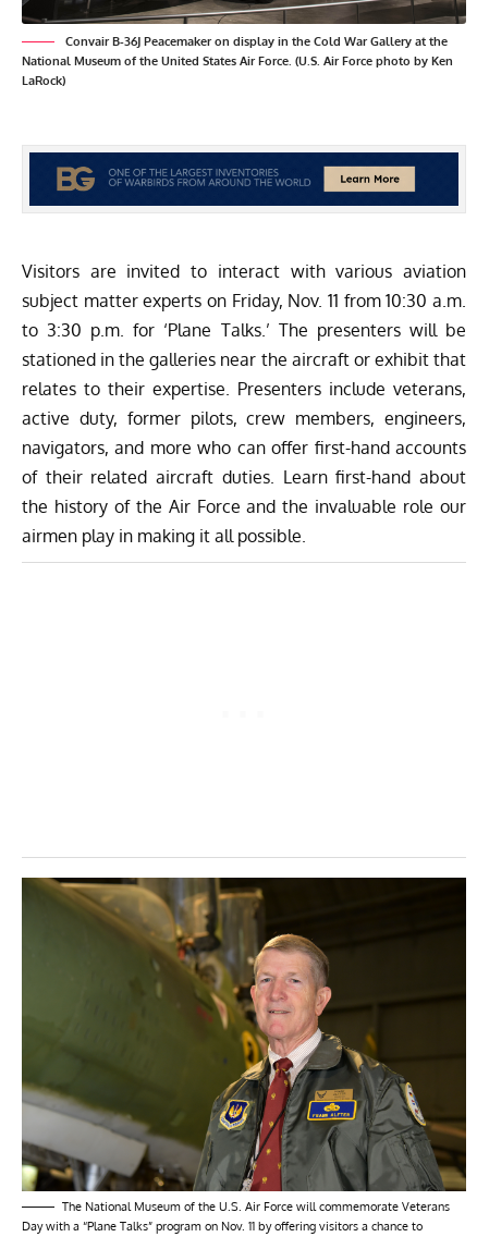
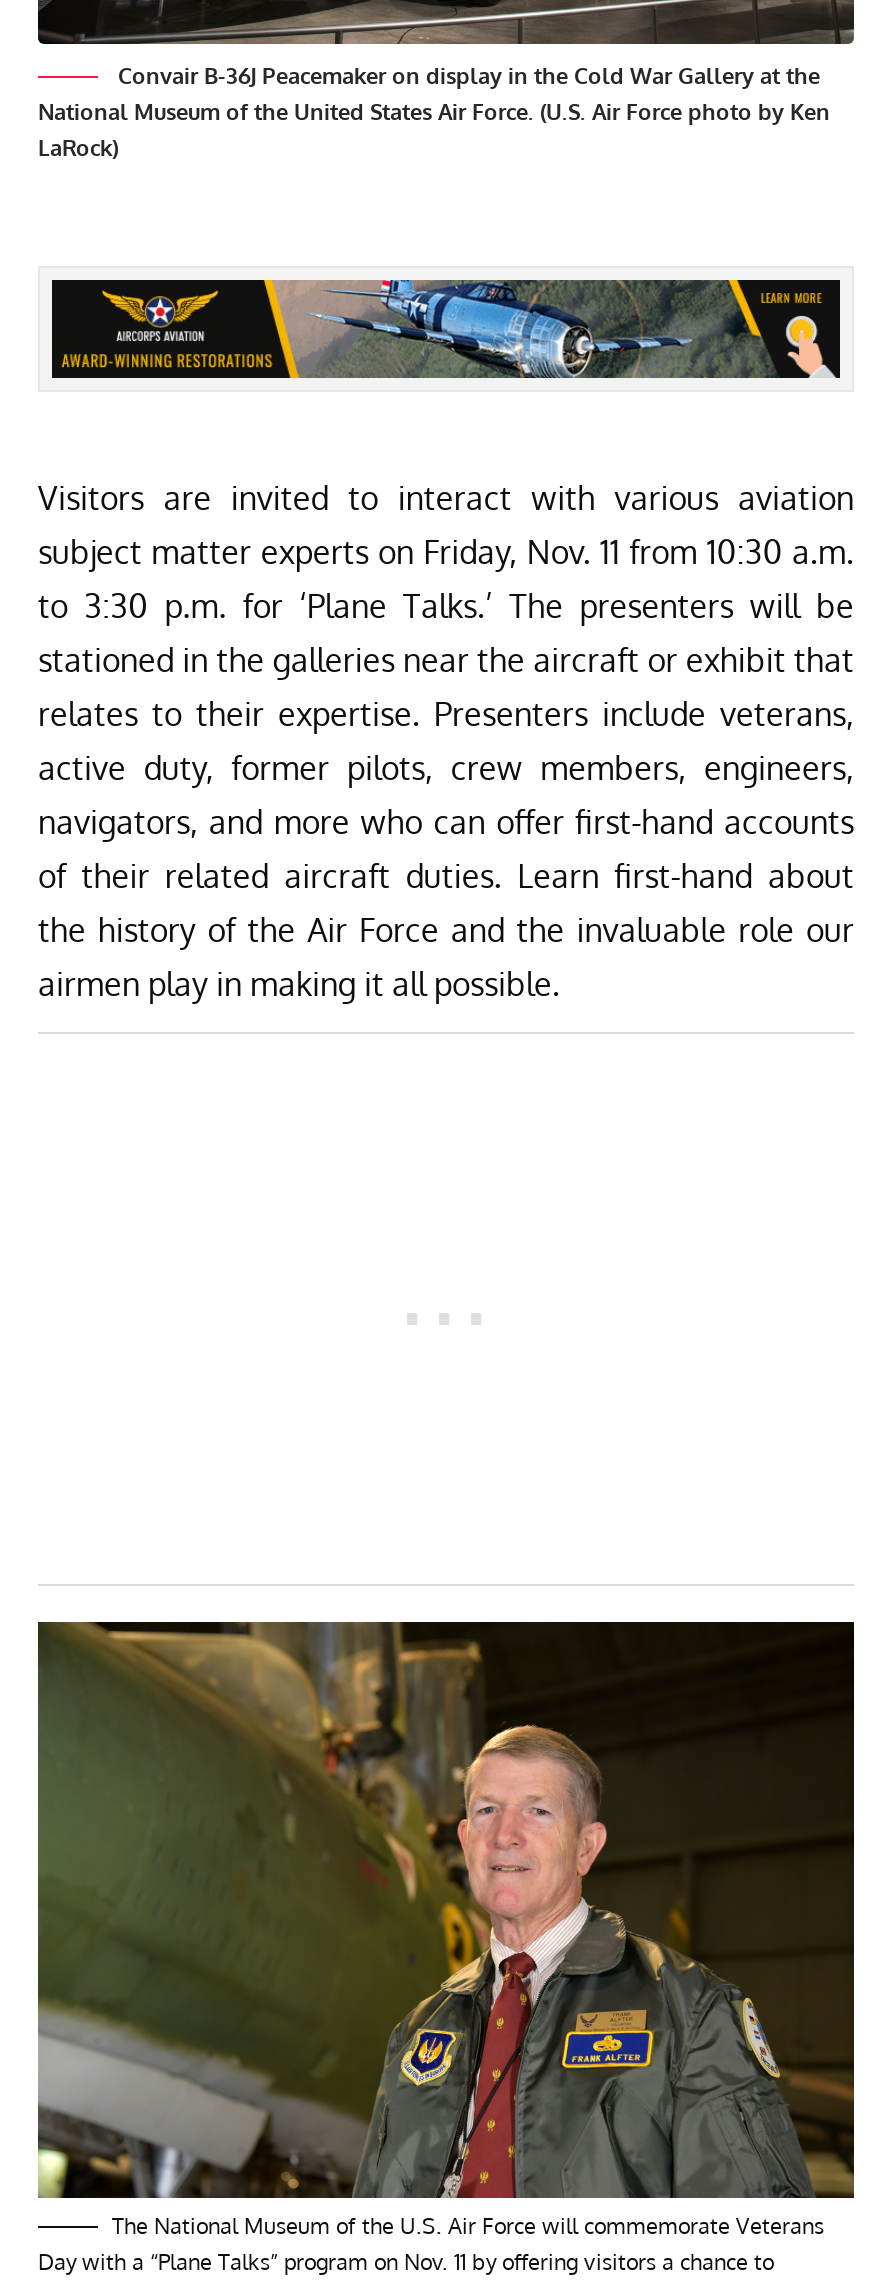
- [image]
+ [image]
